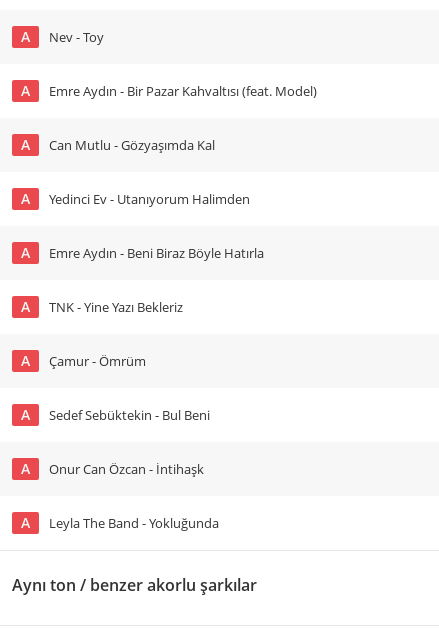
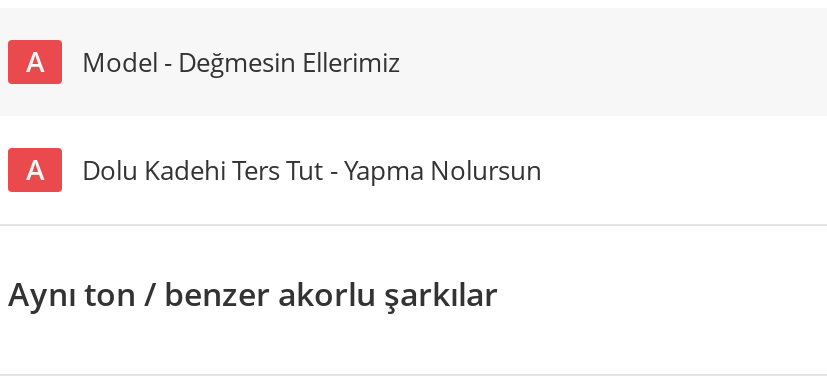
- Nev - Toy
+ Model - Değmesin Ellerimiz

- Emre Aydın - Bir Pazar Kahvaltısı (feat. Model)
- A
- Can Mutlu - Gözyaşımda Kal
- A
- Yedinci Ev - Utanıyorum Halimden
- A
- Emre Aydın - Beni Biraz Böyle Hatırla
- A
- TNK - Yine Yazı Bekleriz
- A
- Çamur - Ömrüm
- A
- Sedef Sebüktekin - Bul Beni
- A
- Onur Can Özcan - İntihaşk
- A
- Leyla The Band - Yokluğunda
+ Dolu Kadehi Ters Tut - Yapma Nolursun
